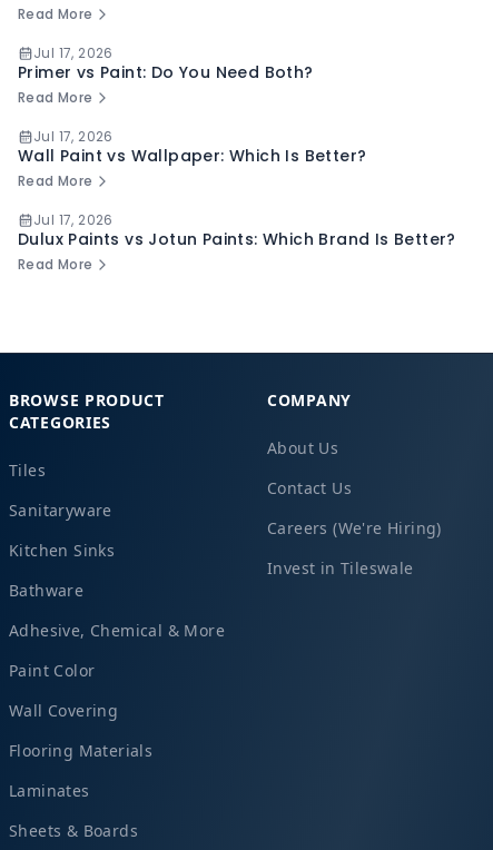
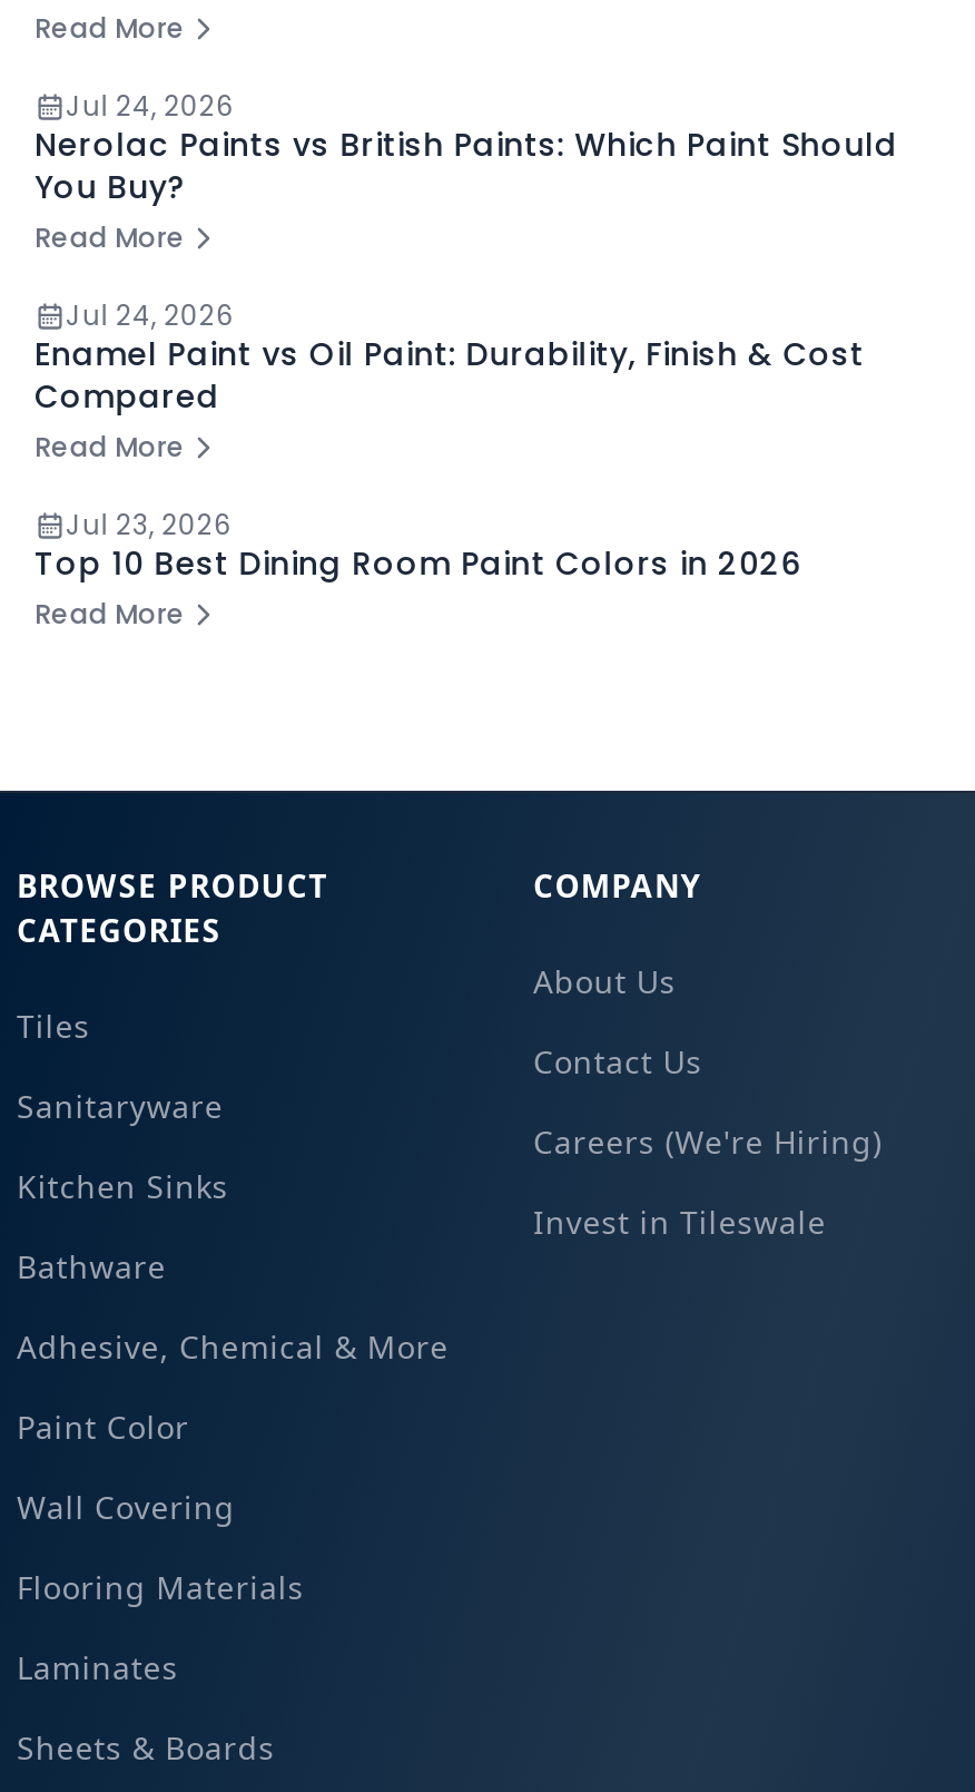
- Jul 17, 2026
- Primer vs Paint: Do You Need Both?
+ Jul 24, 2026
+ Nerolac Paints vs British Paints: Which Paint Should
+ You Buy?

- Jul 17, 2026
- Wall Paint vs Wallpaper: Which Is Better?
+ Jul 24, 2026
+ Enamel Paint vs Oil Paint: Durability, Finish & Cost
+ Compared

- Jul 17, 2026
- Dulux Paints vs Jotun Paints: Which Brand Is Better?
+ Jul 23, 2026
+ Top 10 Best Dining Room Paint Colors in 2026
